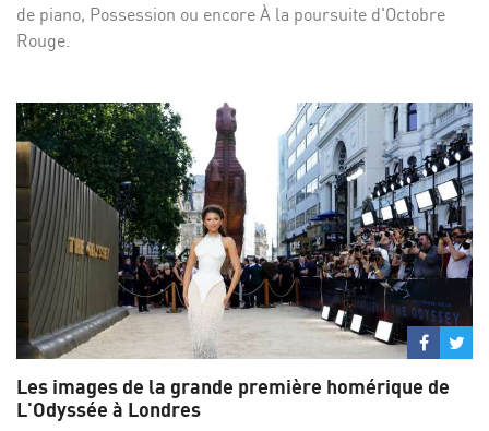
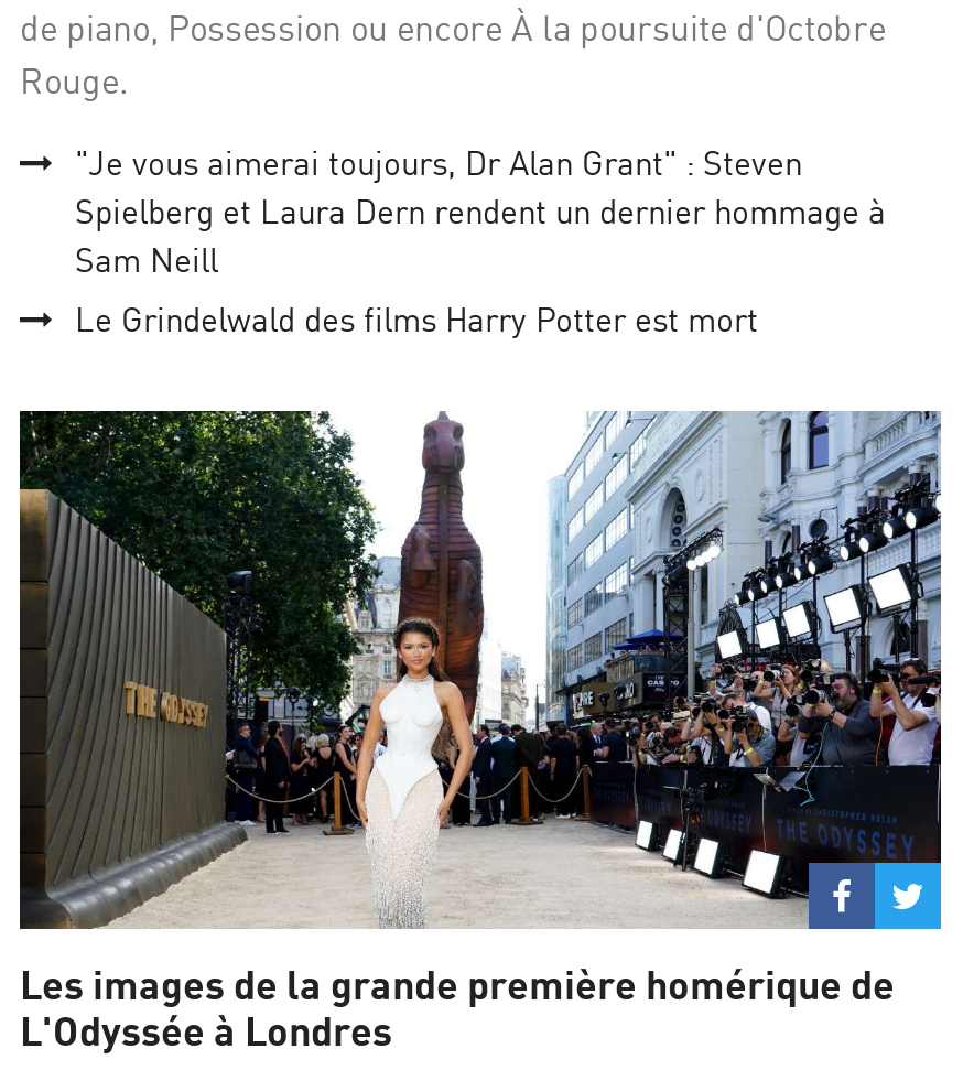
+ "Je vous aimerai toujours, Dr Alan Grant" : Steven
+ Spielberg et Laura Dern rendent un dernier hommage à
+ Sam Neill
+ Le Grindelwald des films Harry Potter est mort
